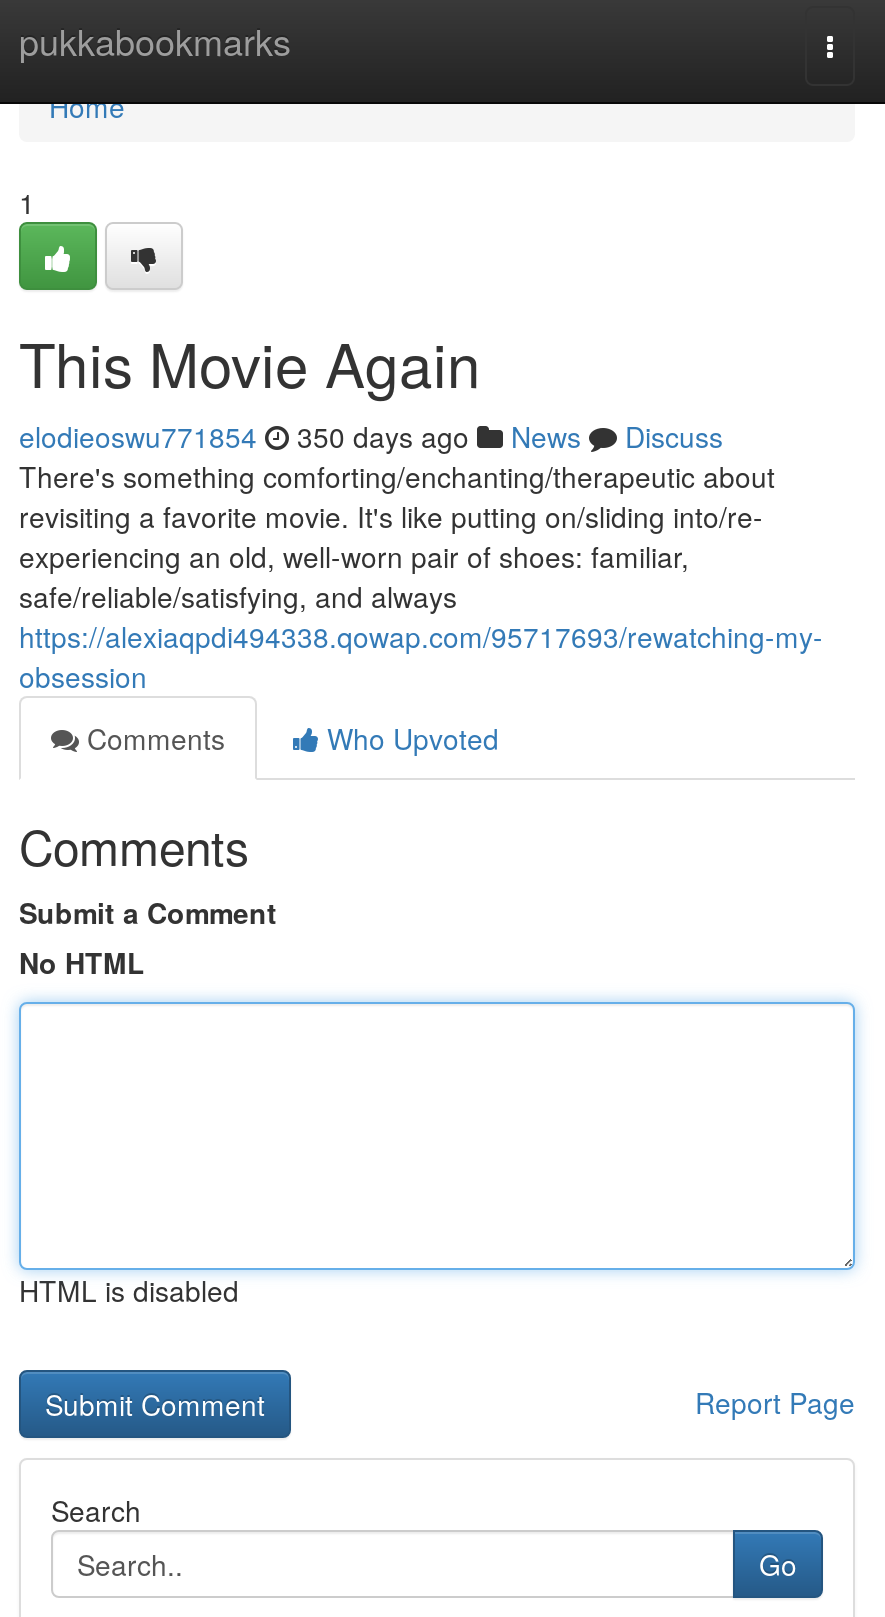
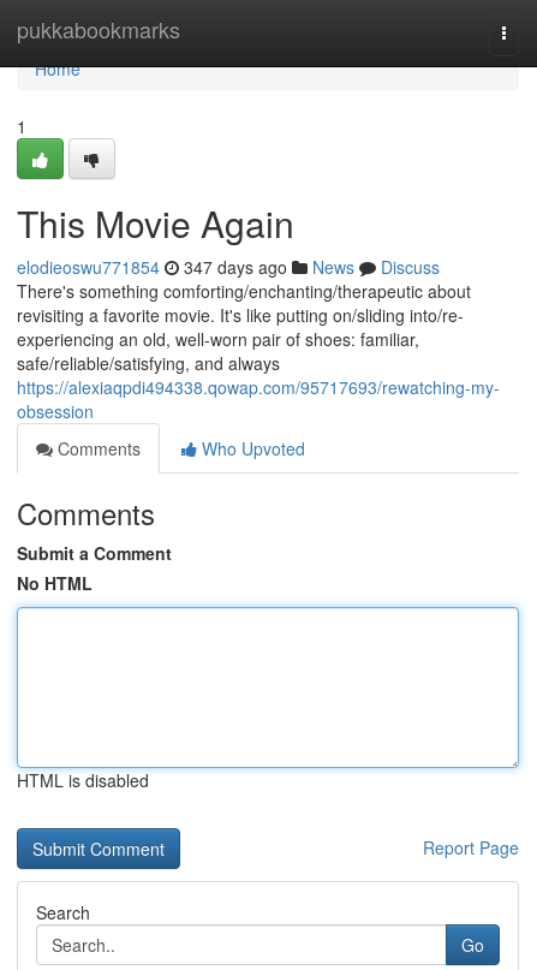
- elodieoswu771854 350 days ago News Discuss
+ elodieoswu771854 347 days ago News Discuss
